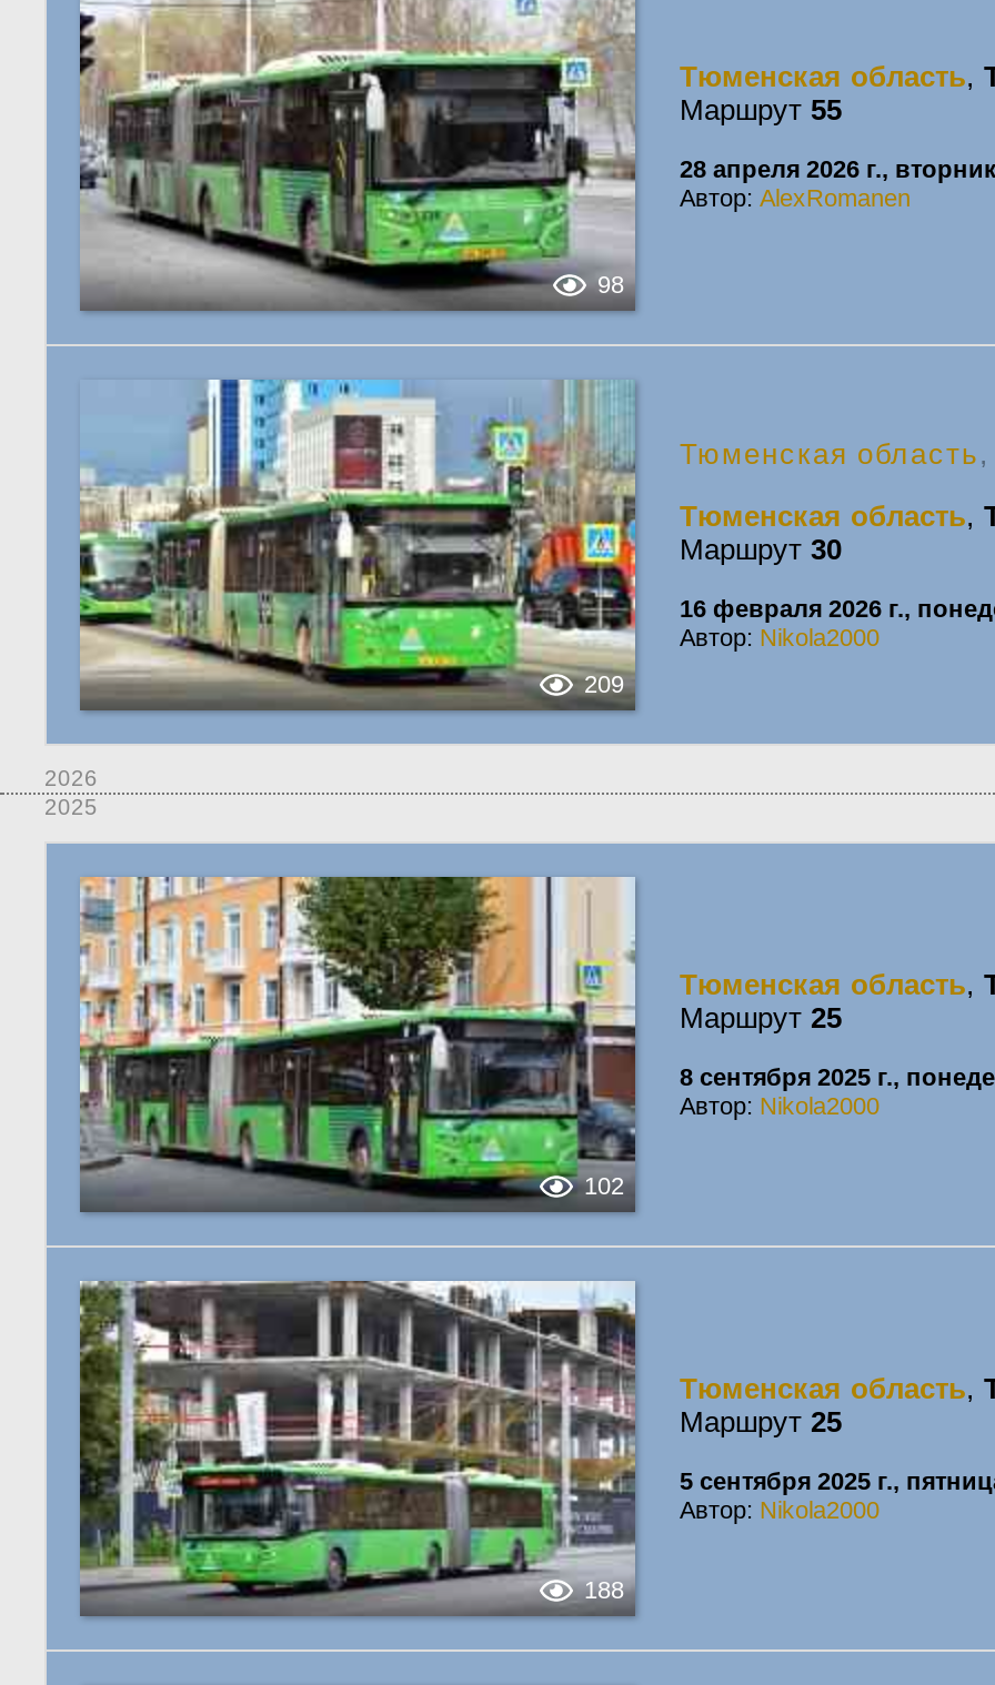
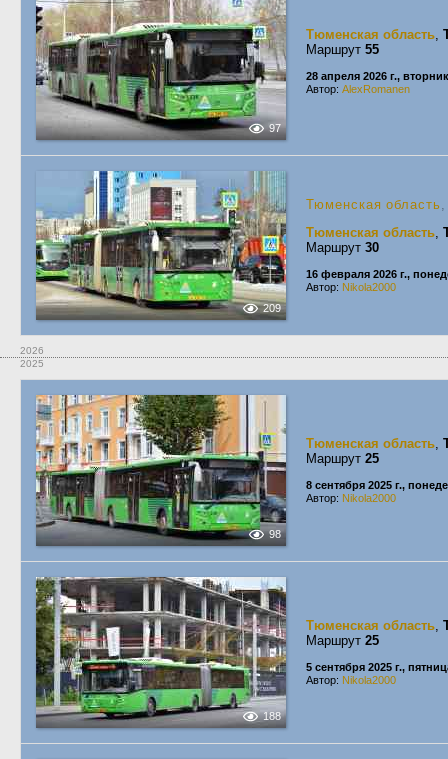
- 98
+ 97

- 102
+ 98
